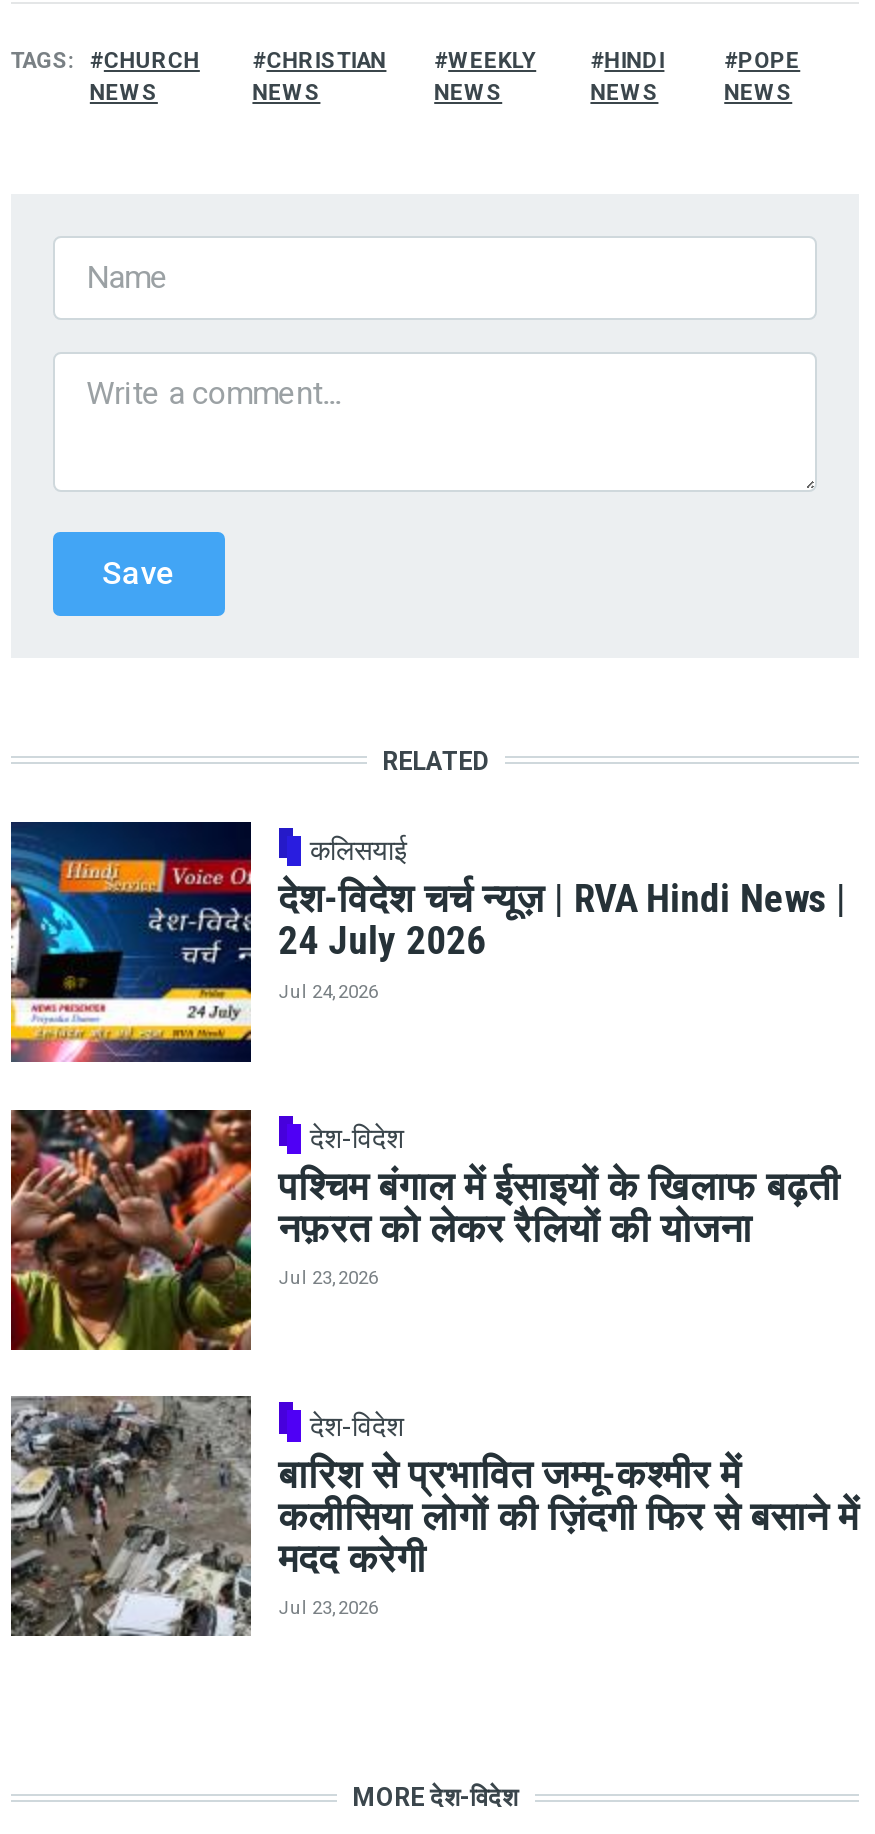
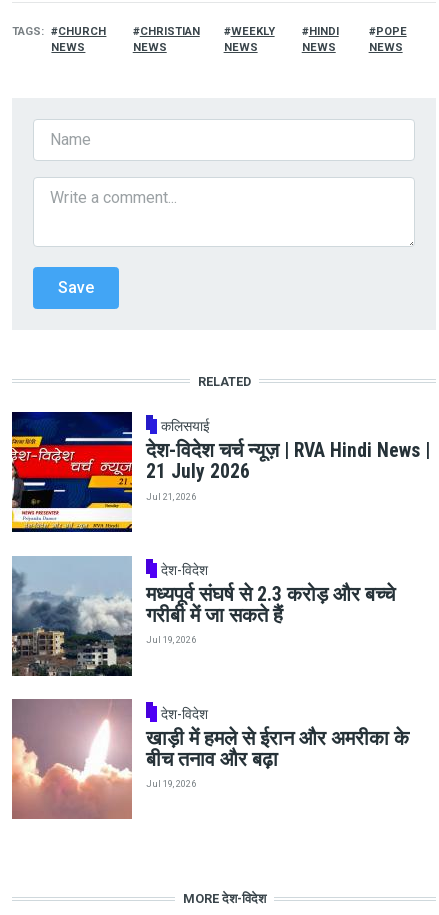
- [image]
- 24 July 2026
+ [image]
+ 21 July 2026

- Jul 24, 2026
+ Jul 21, 2026

- [image]
- पश्चिम बंगाल में ईसाइयों के खिलाफ बढ़ती
- नफ़रत को लेकर रैलियों की योजना
- Jul 23, 2026
+ [image]
+ मध्यपूर्व संघर्ष से 2.3 करोड़ और बच्चे
+ गरीबी में जा सकते हैं
+ Jul 19, 2026

- [image]
- बारिश से प्रभावित जम्मू-कश्मीर में
- कलीसिया लोगों की ज़िंदगी फिर से बसाने में
- मदद करेगी
- Jul 23, 2026
+ [image]
+ खाड़ी में हमले से ईरान और अमरीका के
+ बीच तनाव और बढ़ा
+ Jul 19, 2026
